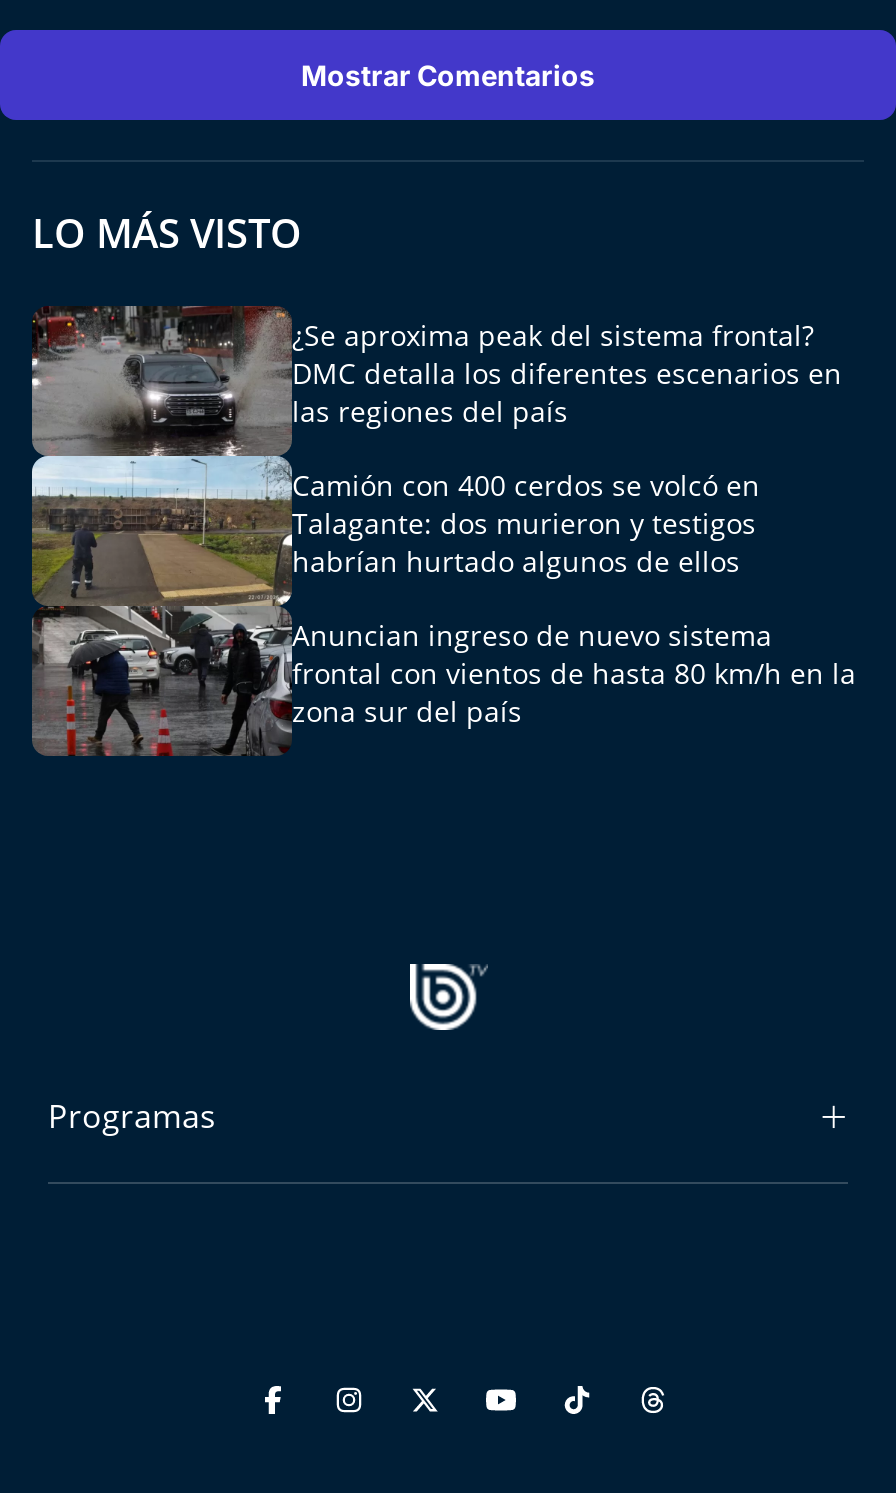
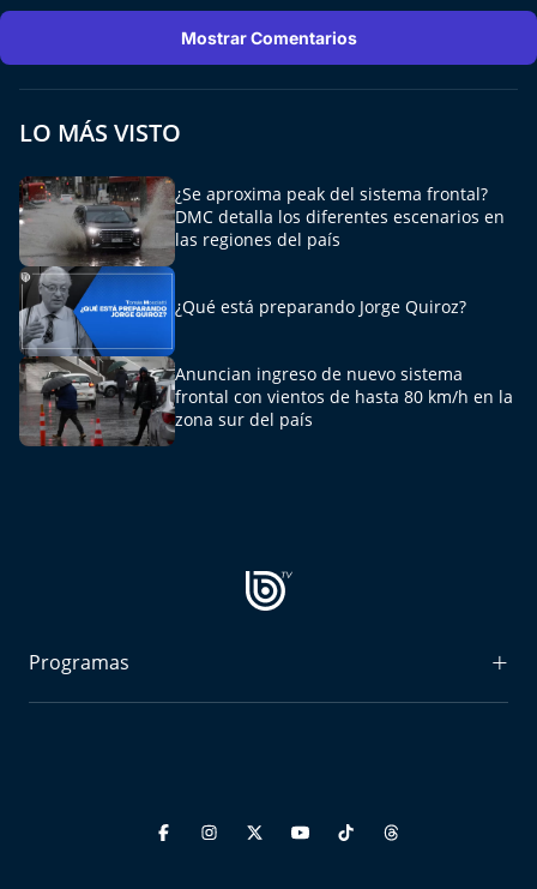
- [image]
- Camión con 400 cerdos se volcó en
- Talagante: dos murieron y testigos
- habrían hurtado algunos de ellos
+ [image]
+ ¿Qué está preparando Jorge Quiroz?
